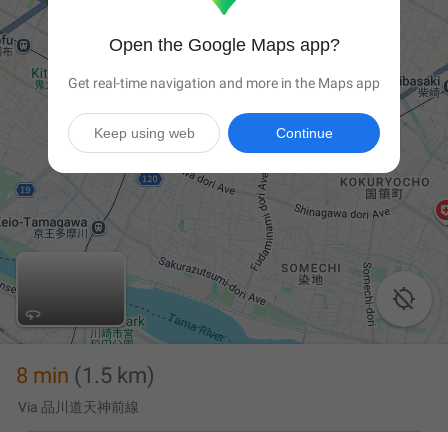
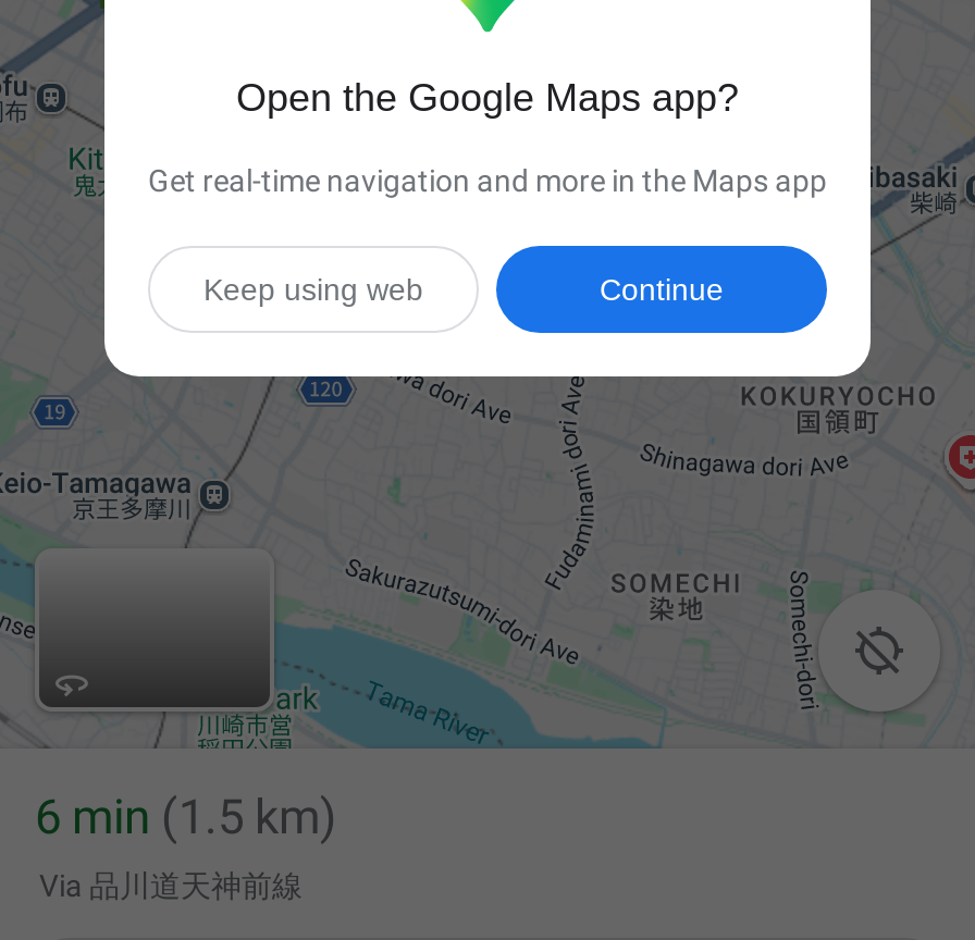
- 8 min (1.5 km)
+ 6 min (1.5 km)
